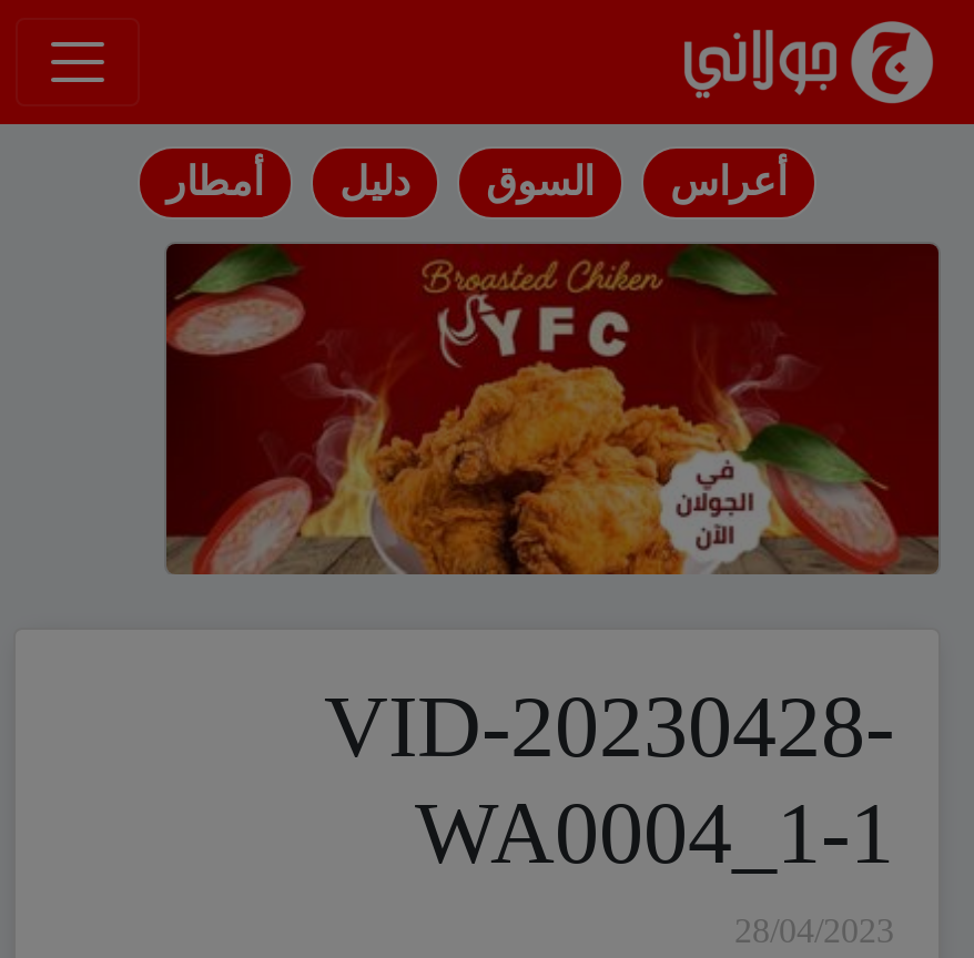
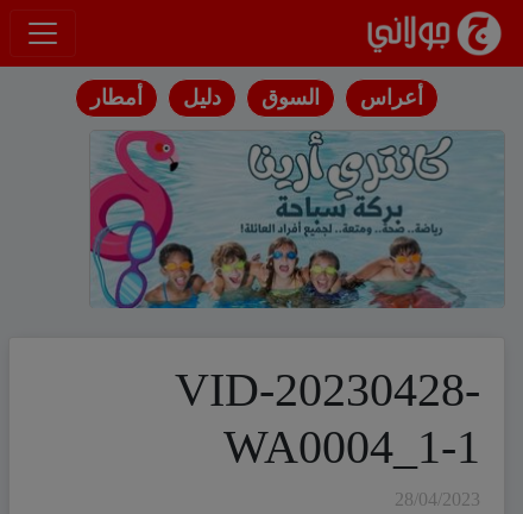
- [image]
+ [image]
